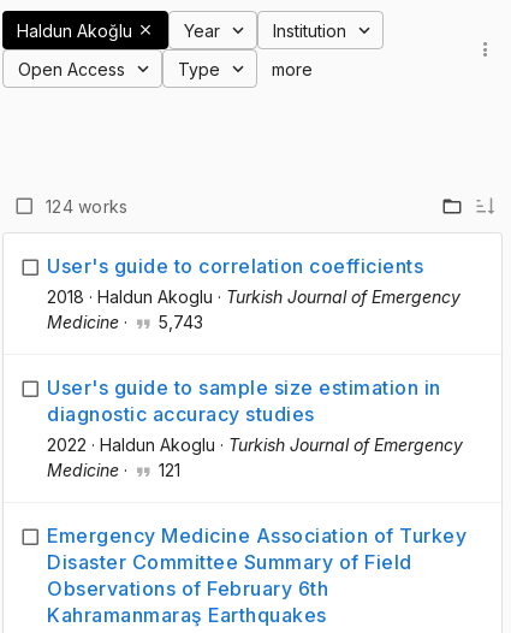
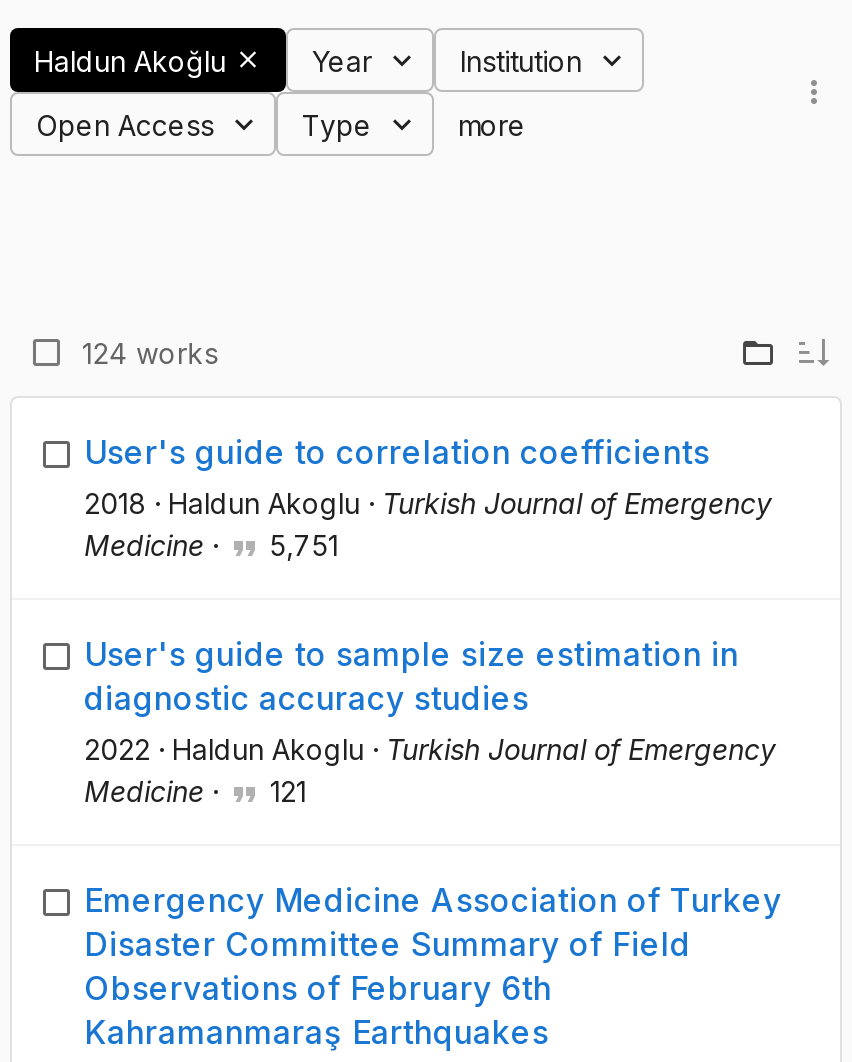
- Medicine · 5,743
+ Medicine · 5,751
